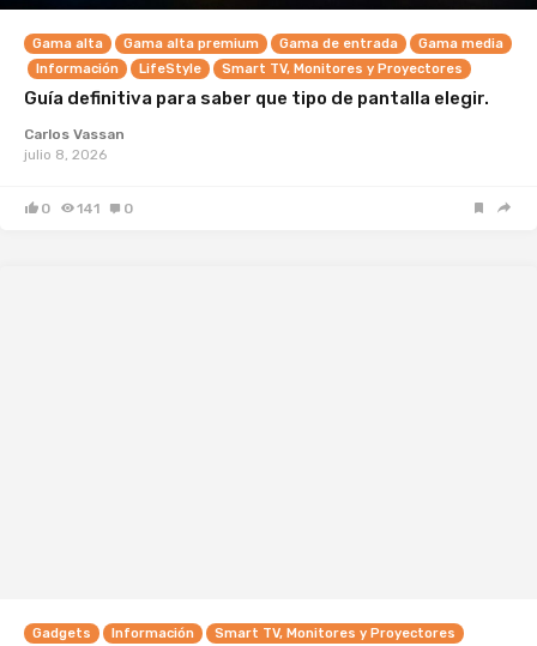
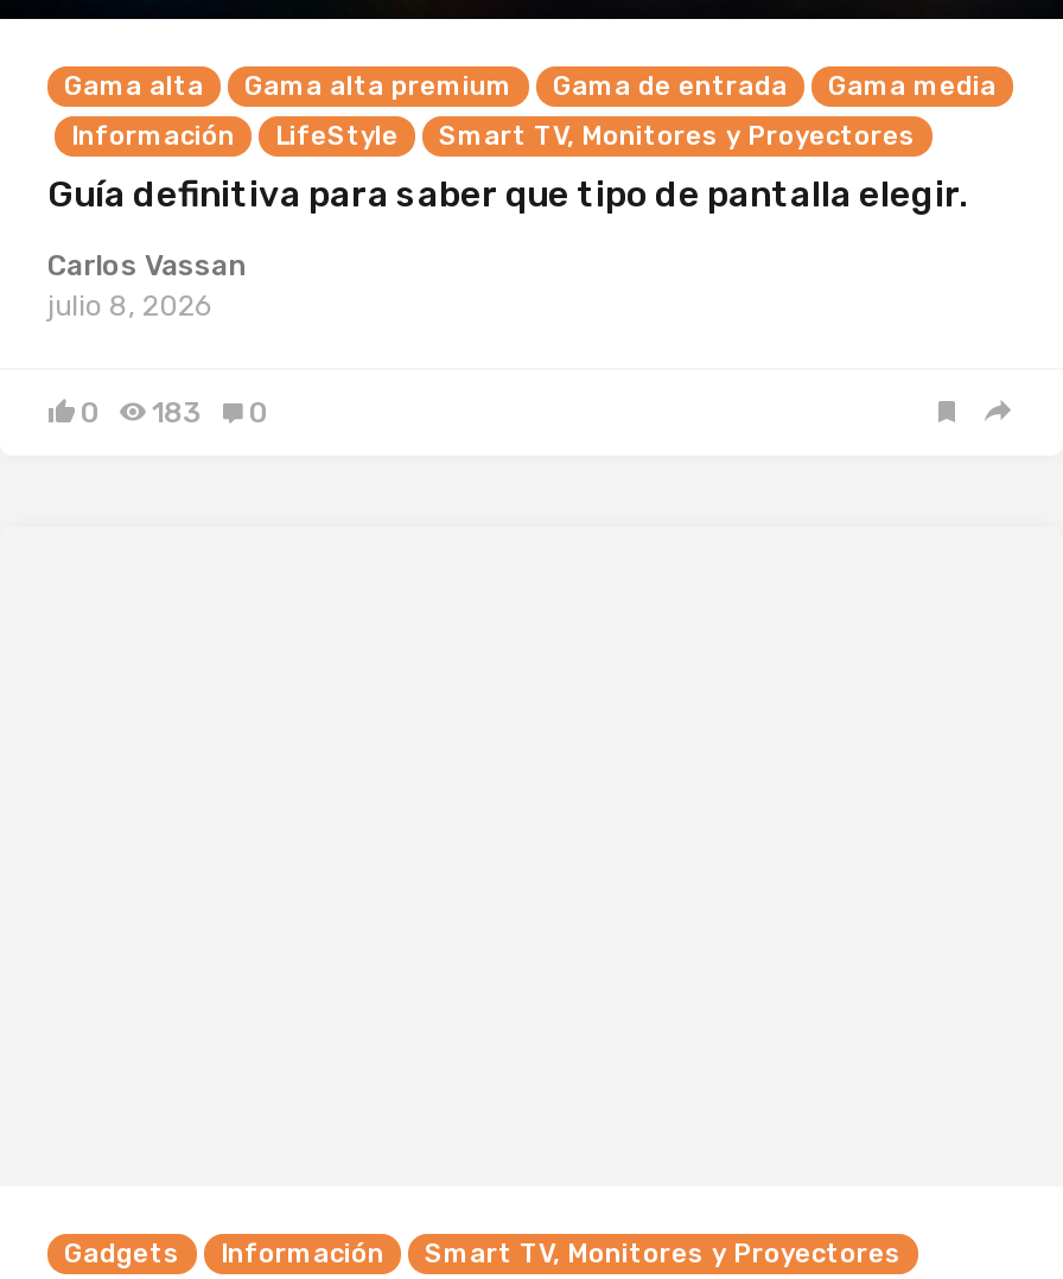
- 0 141 0
+ 0 183 0
